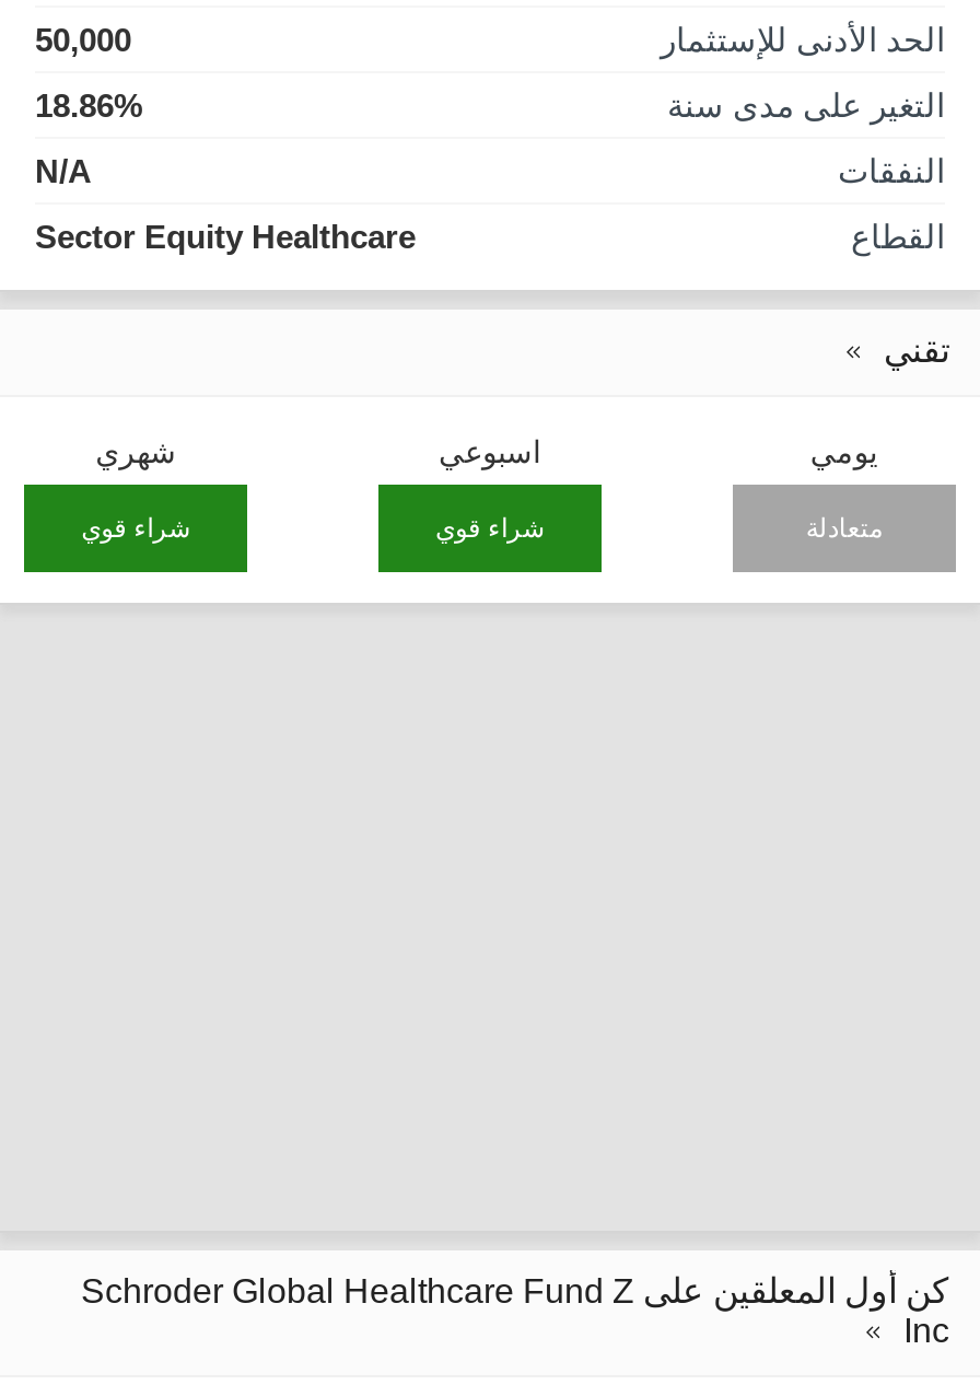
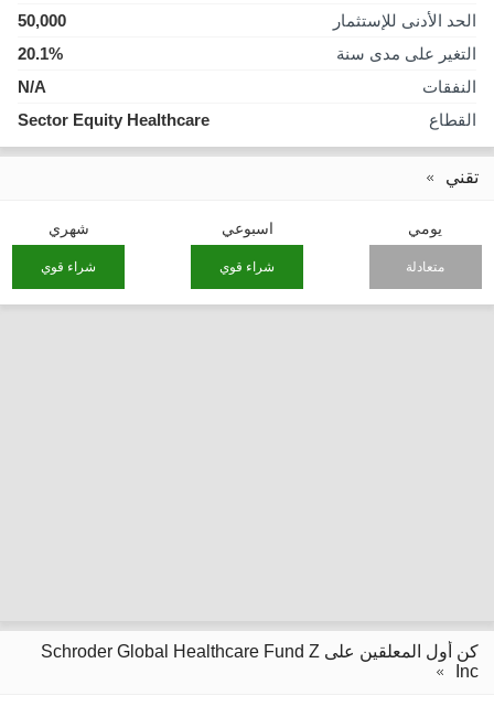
- 18.86%
+ 20.1%
